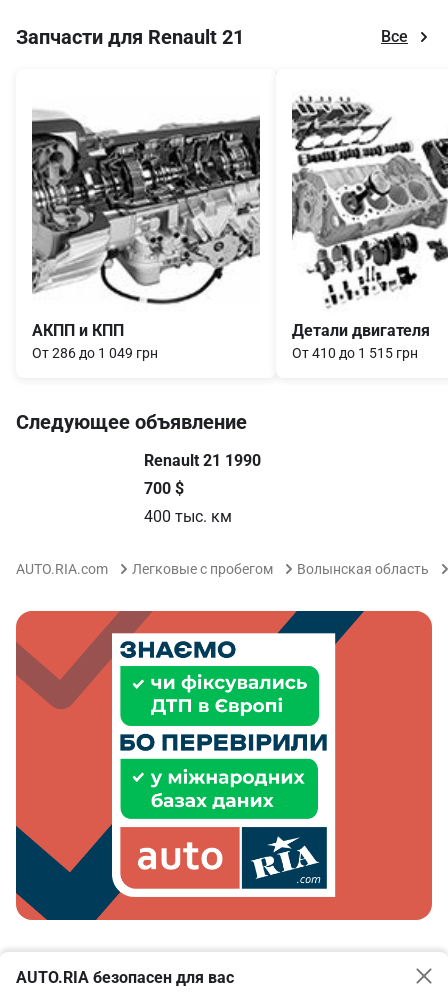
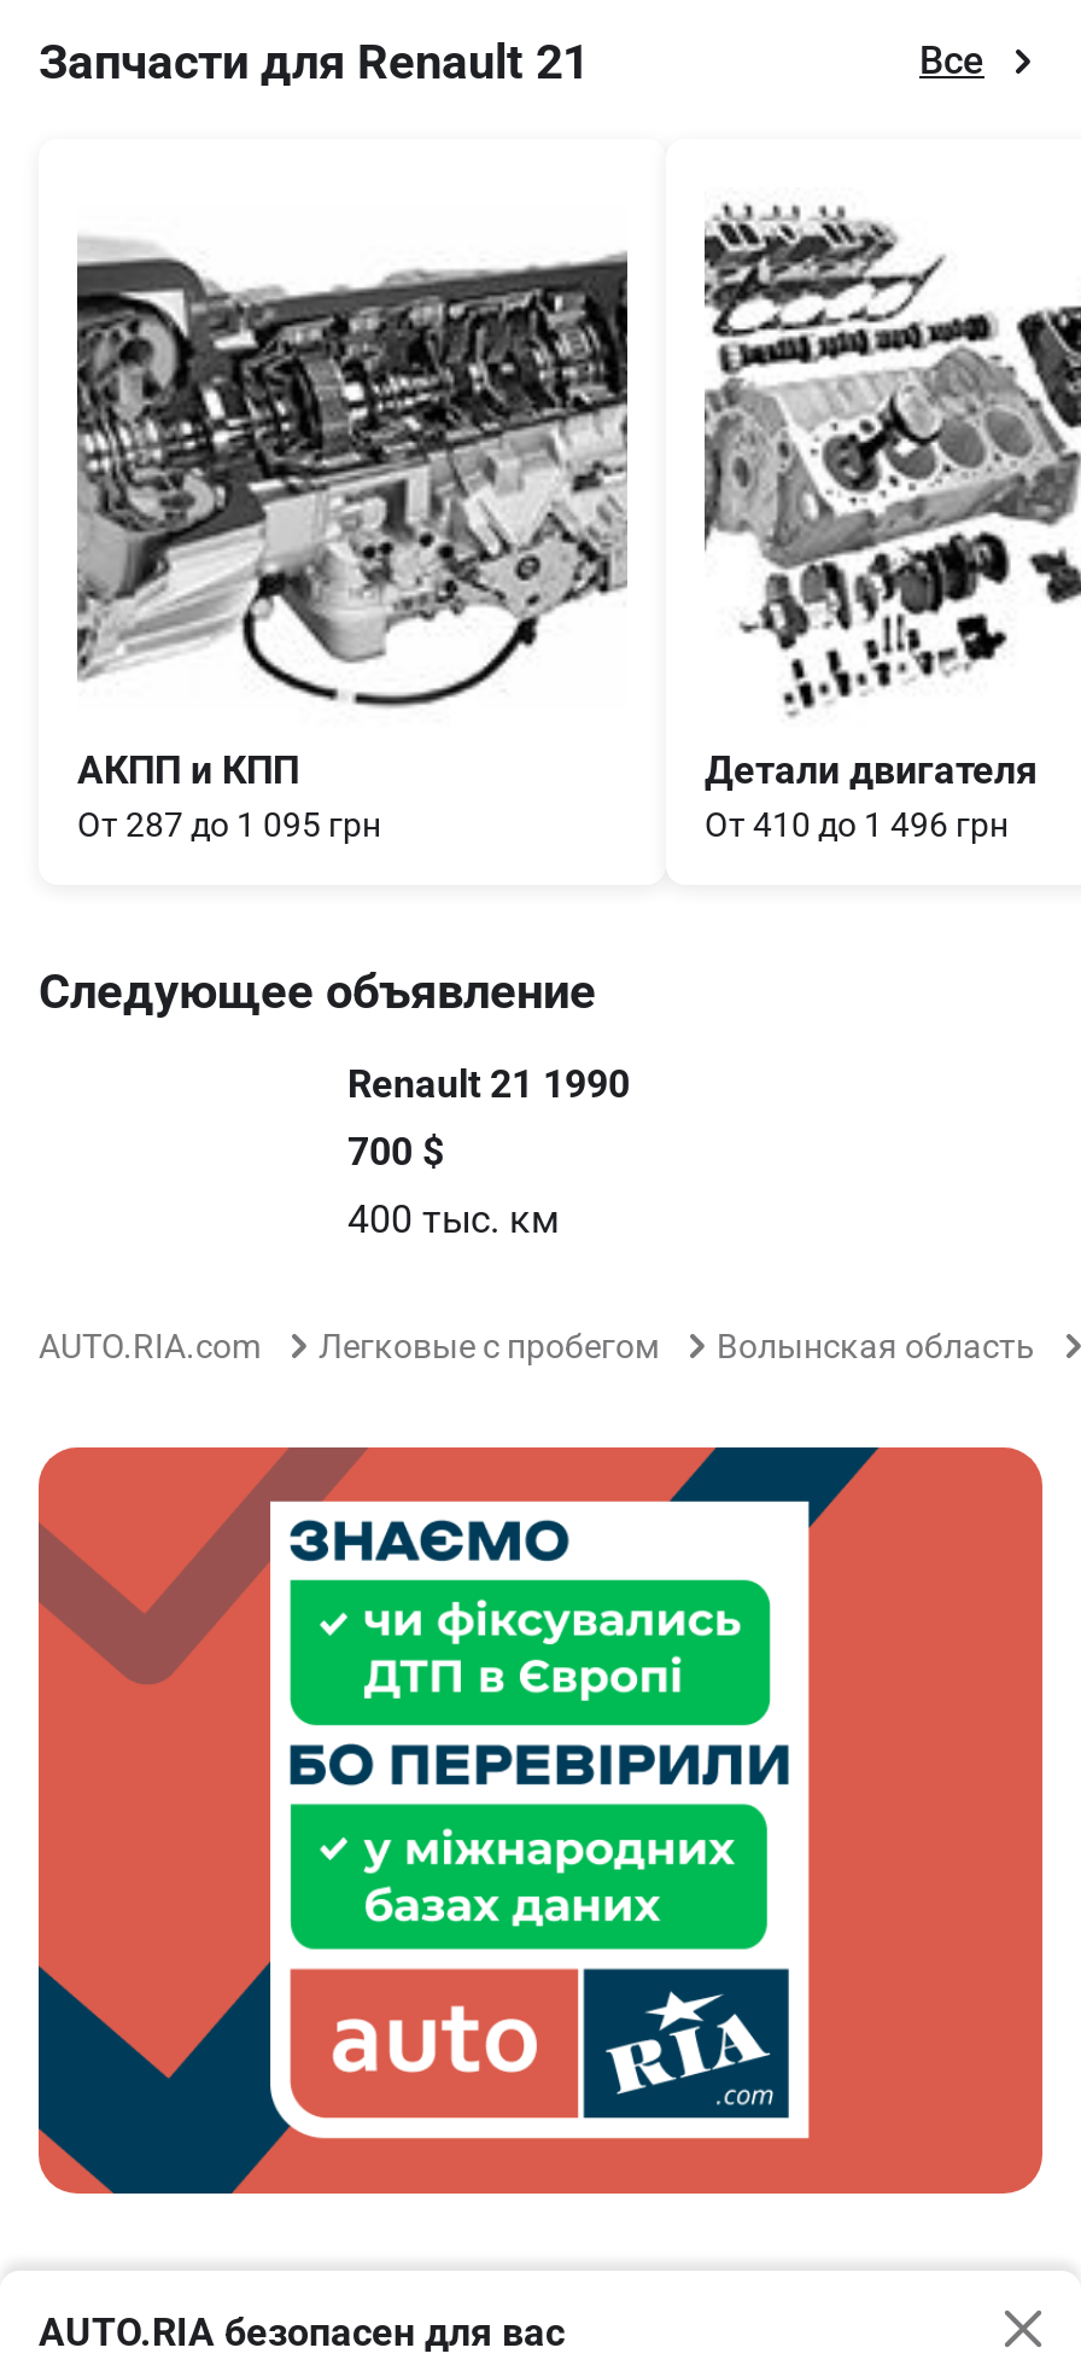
- От 286 до 1 049 грн
+ От 287 до 1 095 грн

- От 410 до 1 515 грн
+ От 410 до 1 496 грн
